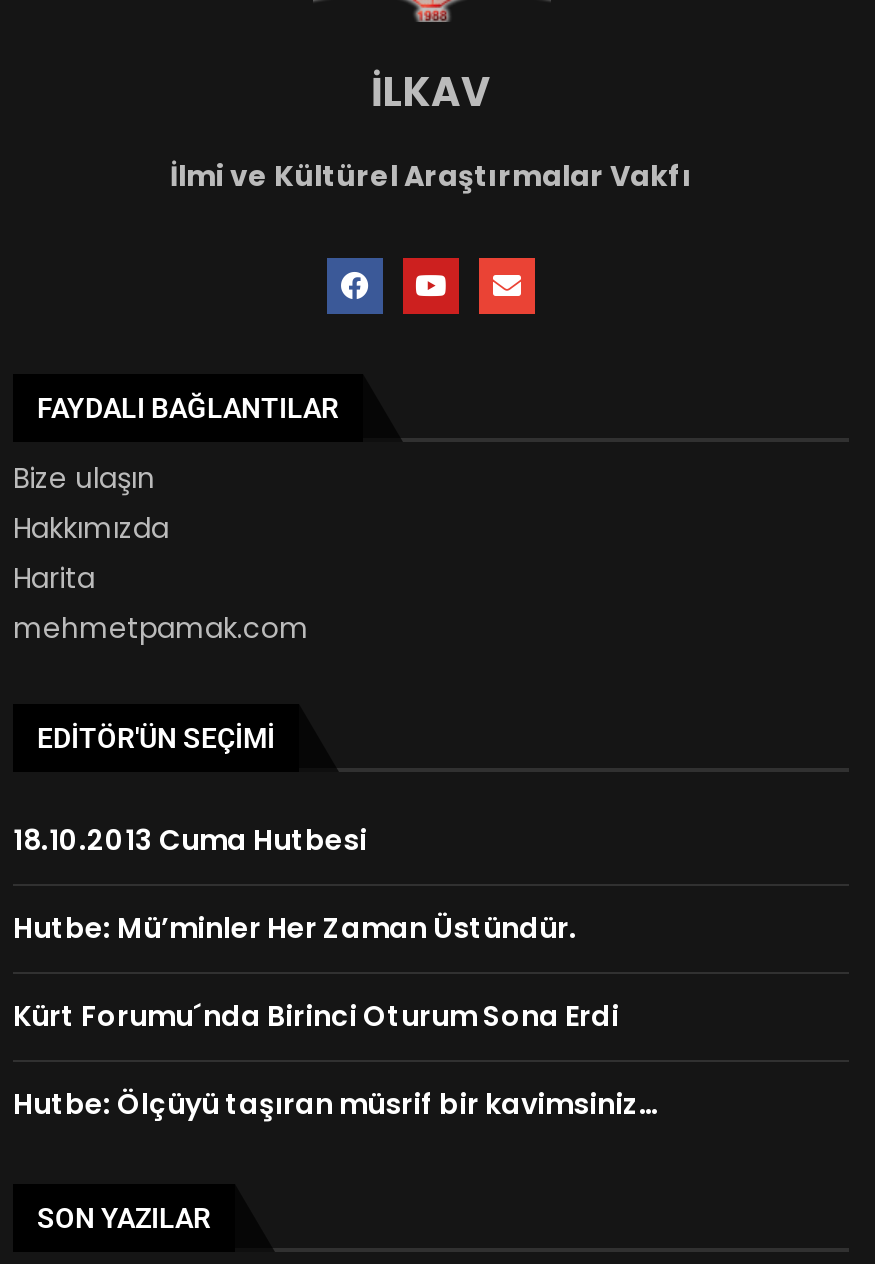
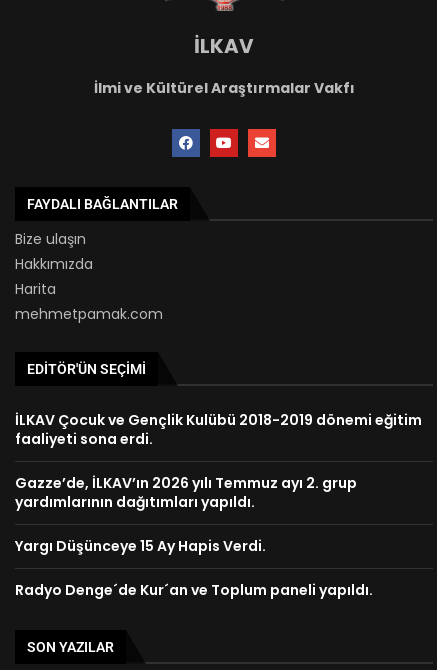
- 18.10.2013 Cuma Hutbesi
+ İLKAV Çocuk ve Gençlik Kulübü 2018-2019 dönemi eğitim
+ faaliyeti sona erdi.

- Hutbe: Mü’minler Her Zaman Üstündür.
+ Gazze’de, İLKAV’ın 2026 yılı Temmuz ayı 2. grup
+ yardımlarının dağıtımları yapıldı.

- Kürt Forumu´nda Birinci Oturum Sona Erdi
+ Yargı Düşünceye 15 Ay Hapis Verdi.

- Hutbe: Ölçüyü taşıran müsrif bir kavimsiniz…
+ Radyo Denge´de Kur´an ve Toplum paneli yapıldı.
